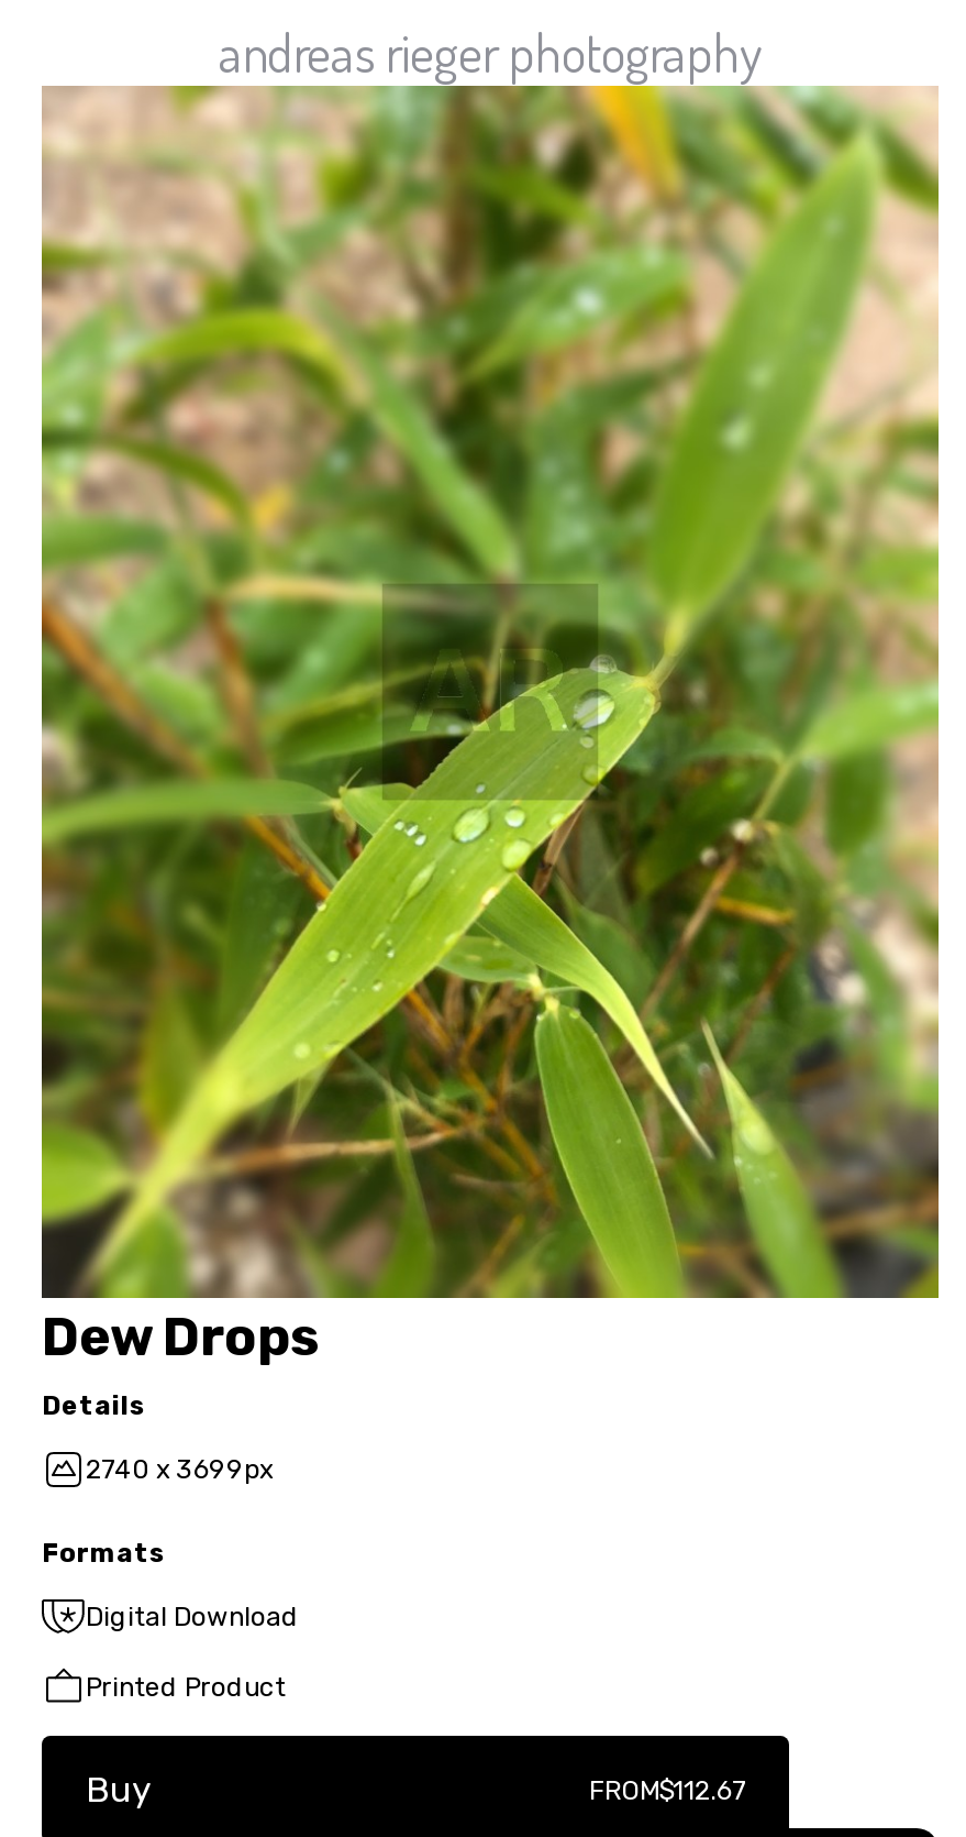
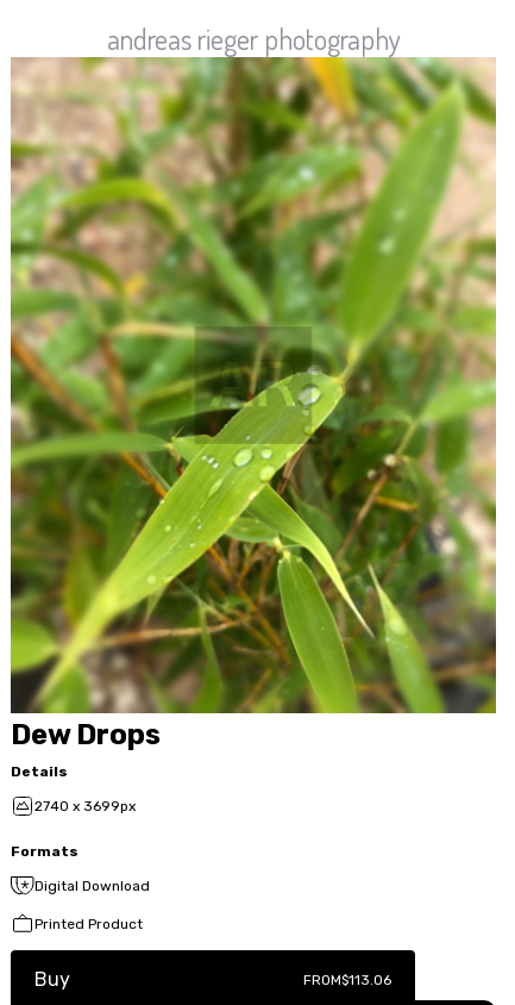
- FROM$112.67
+ FROM$113.06
